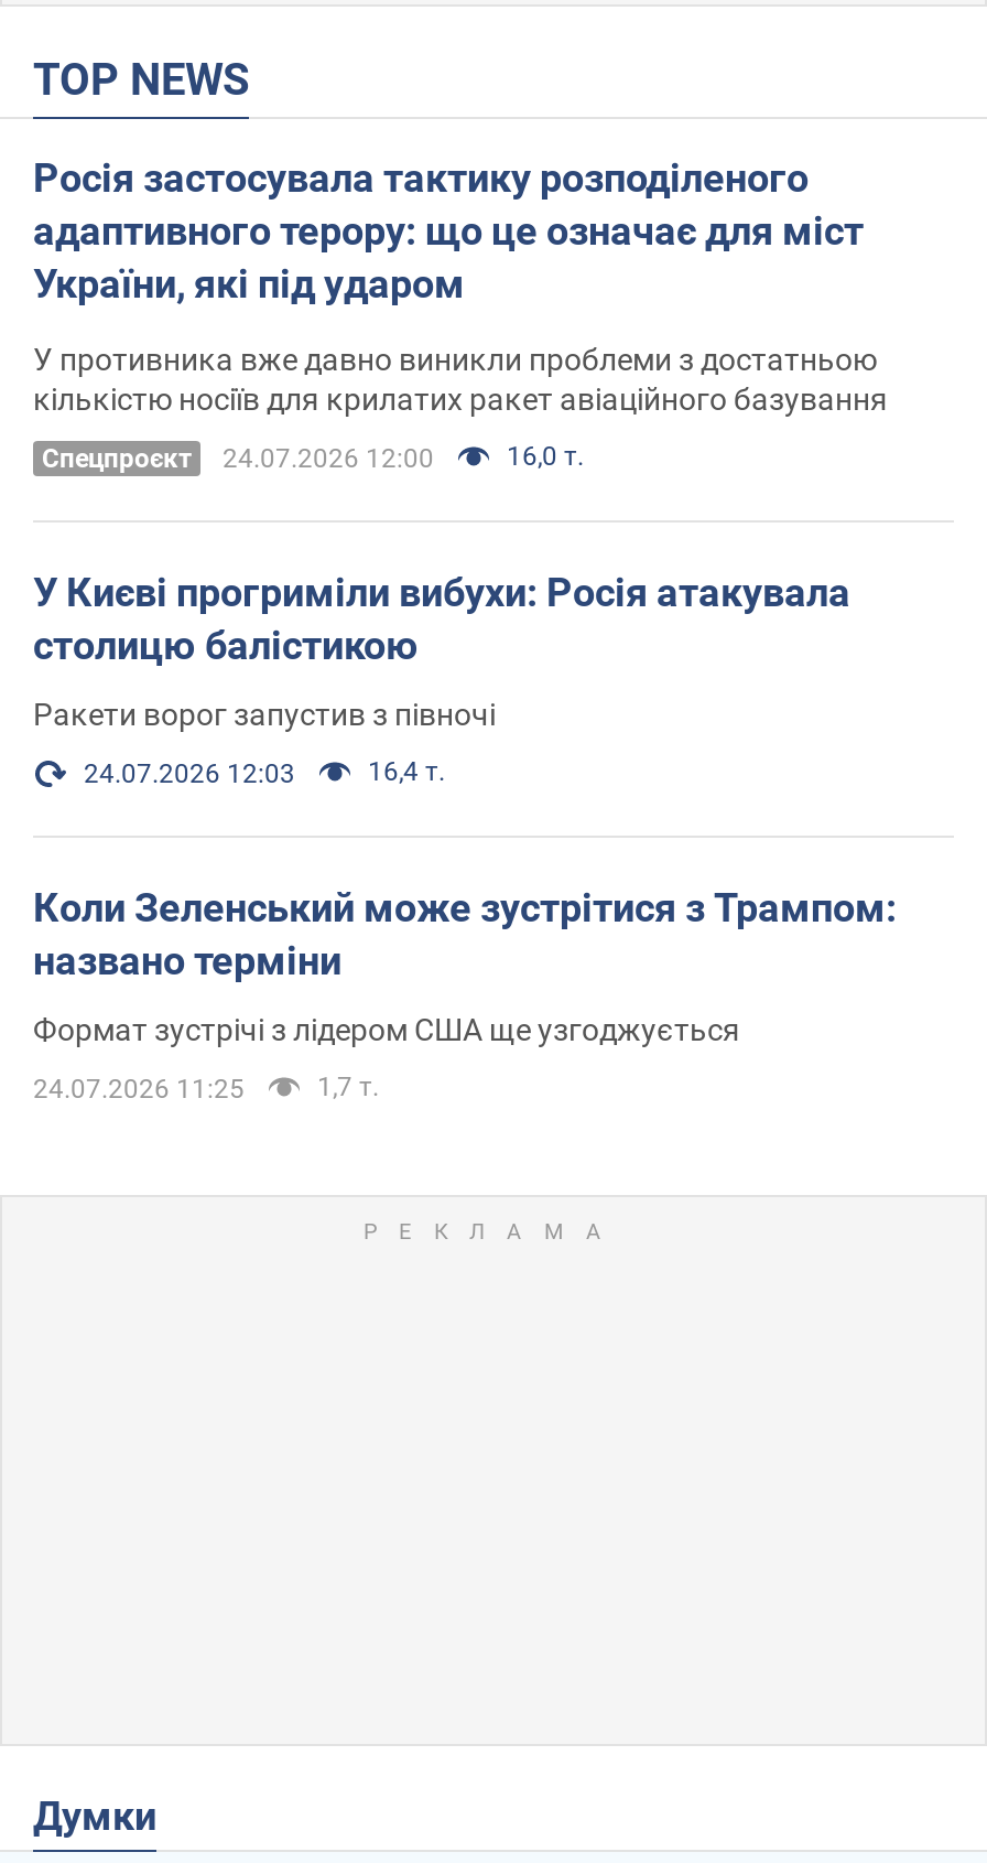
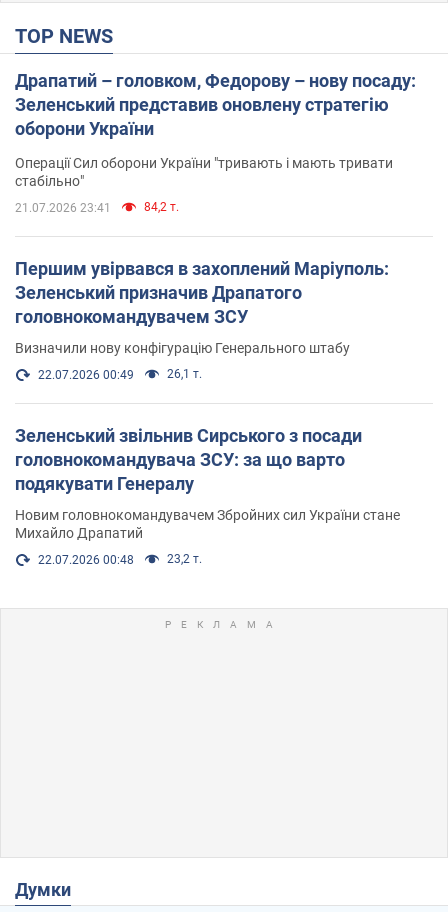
- Росія застосувала тактику розподіленого
- адаптивного терору: що це означає для міст
- України, які під ударом
+ Драпатий – головком, Федорову – нову посаду:
+ Зеленський представив оновлену стратегію
+ оборони України

- У противника вже давно виникли проблеми з достатньою
- кількістю носіїв для крилатих ракет авіаційного базування
+ Операції Сил оборони України "тривають і мають тривати
+ стабільно"

- Cпецпроєкт
- 24.07.2026 12:00
- 16,0 т.
+ 21.07.2026 23:41
+ 84,2 т.

- У Києві прогриміли вибухи: Росія атакувала
- столицю балістикою
+ Першим увірвався в захоплений Маріуполь:
+ Зеленський призначив Драпатого
+ головнокомандувачем ЗСУ

- Ракети ворог запустив з півночі
+ Визначили нову конфігурацію Генерального штабу

- 24.07.2026 12:03
- 16,4 т.
+ 22.07.2026 00:49
+ 26,1 т.

- Коли Зеленський може зустрітися з Трампом:
- названо терміни
+ Зеленський звільнив Сирського з посади
+ головнокомандувача ЗСУ: за що варто
+ подякувати Генералу

- Формат зустрічі з лідером США ще узгоджується
+ Новим головнокомандувачем Збройних сил України стане
+ Михайло Драпатий

- 24.07.2026 11:25
- 1,7 т.
+ 22.07.2026 00:48
+ 23,2 т.
